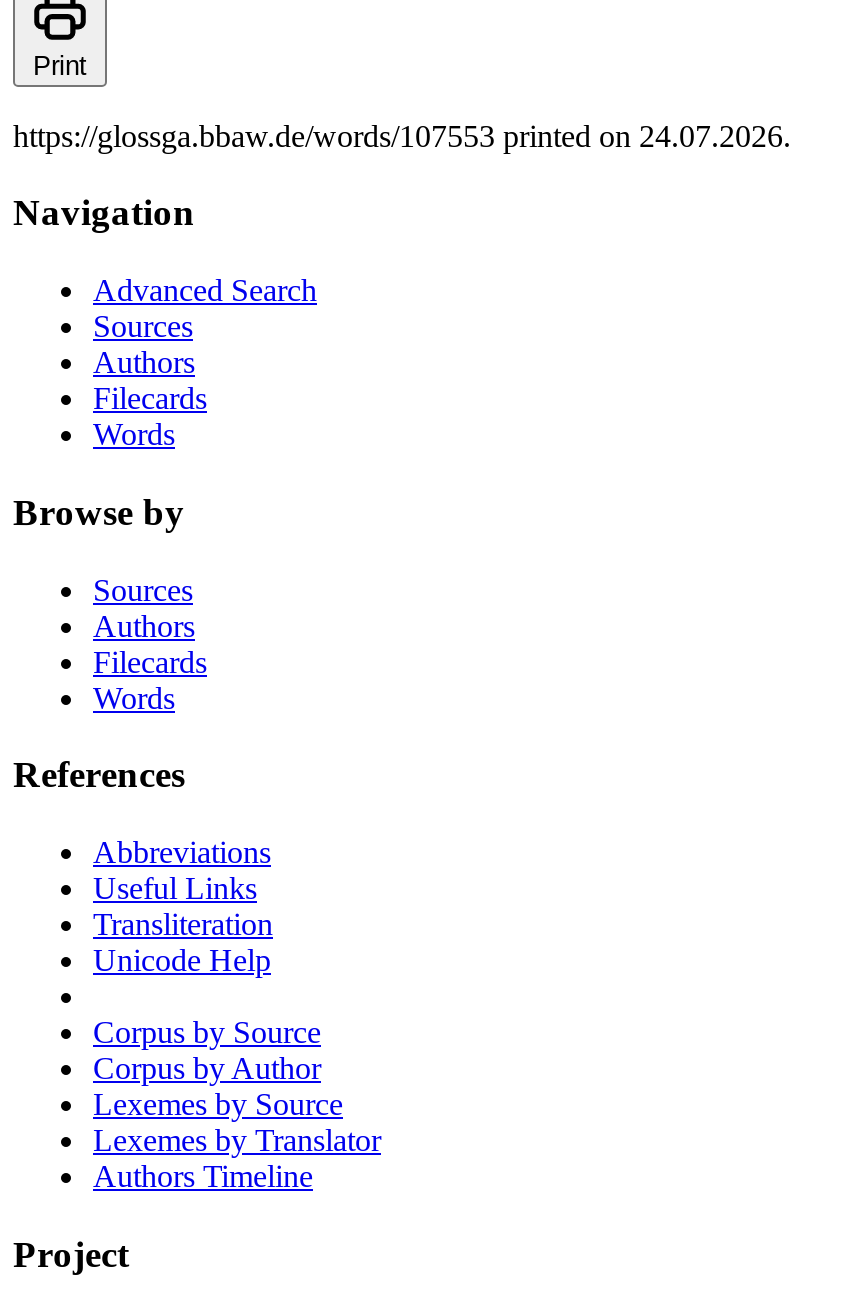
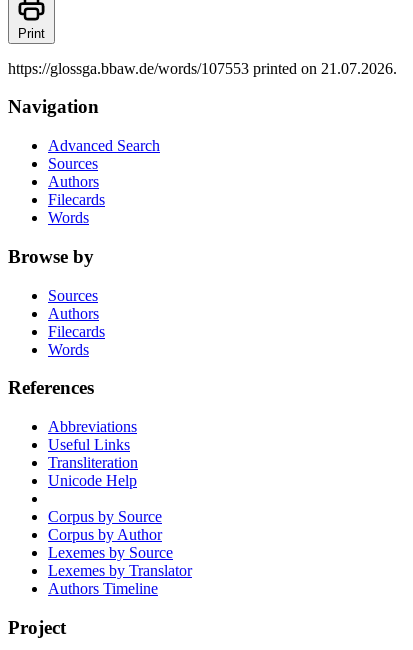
- https://glossga.bbaw.de/words/107553 printed on 24.07.2026.
+ https://glossga.bbaw.de/words/107553 printed on 21.07.2026.
